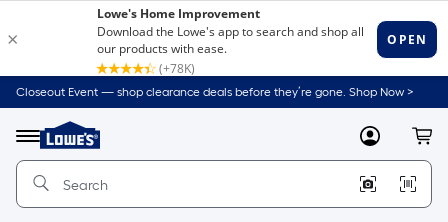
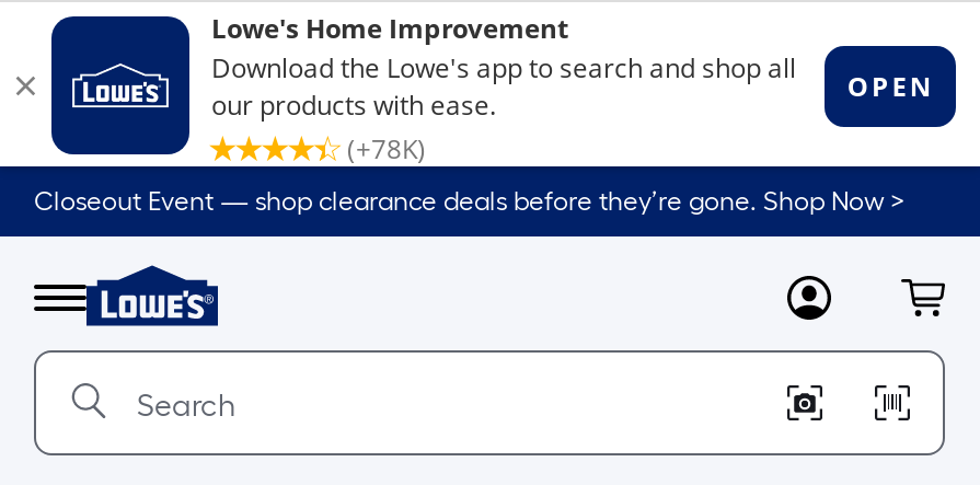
+ [image]
